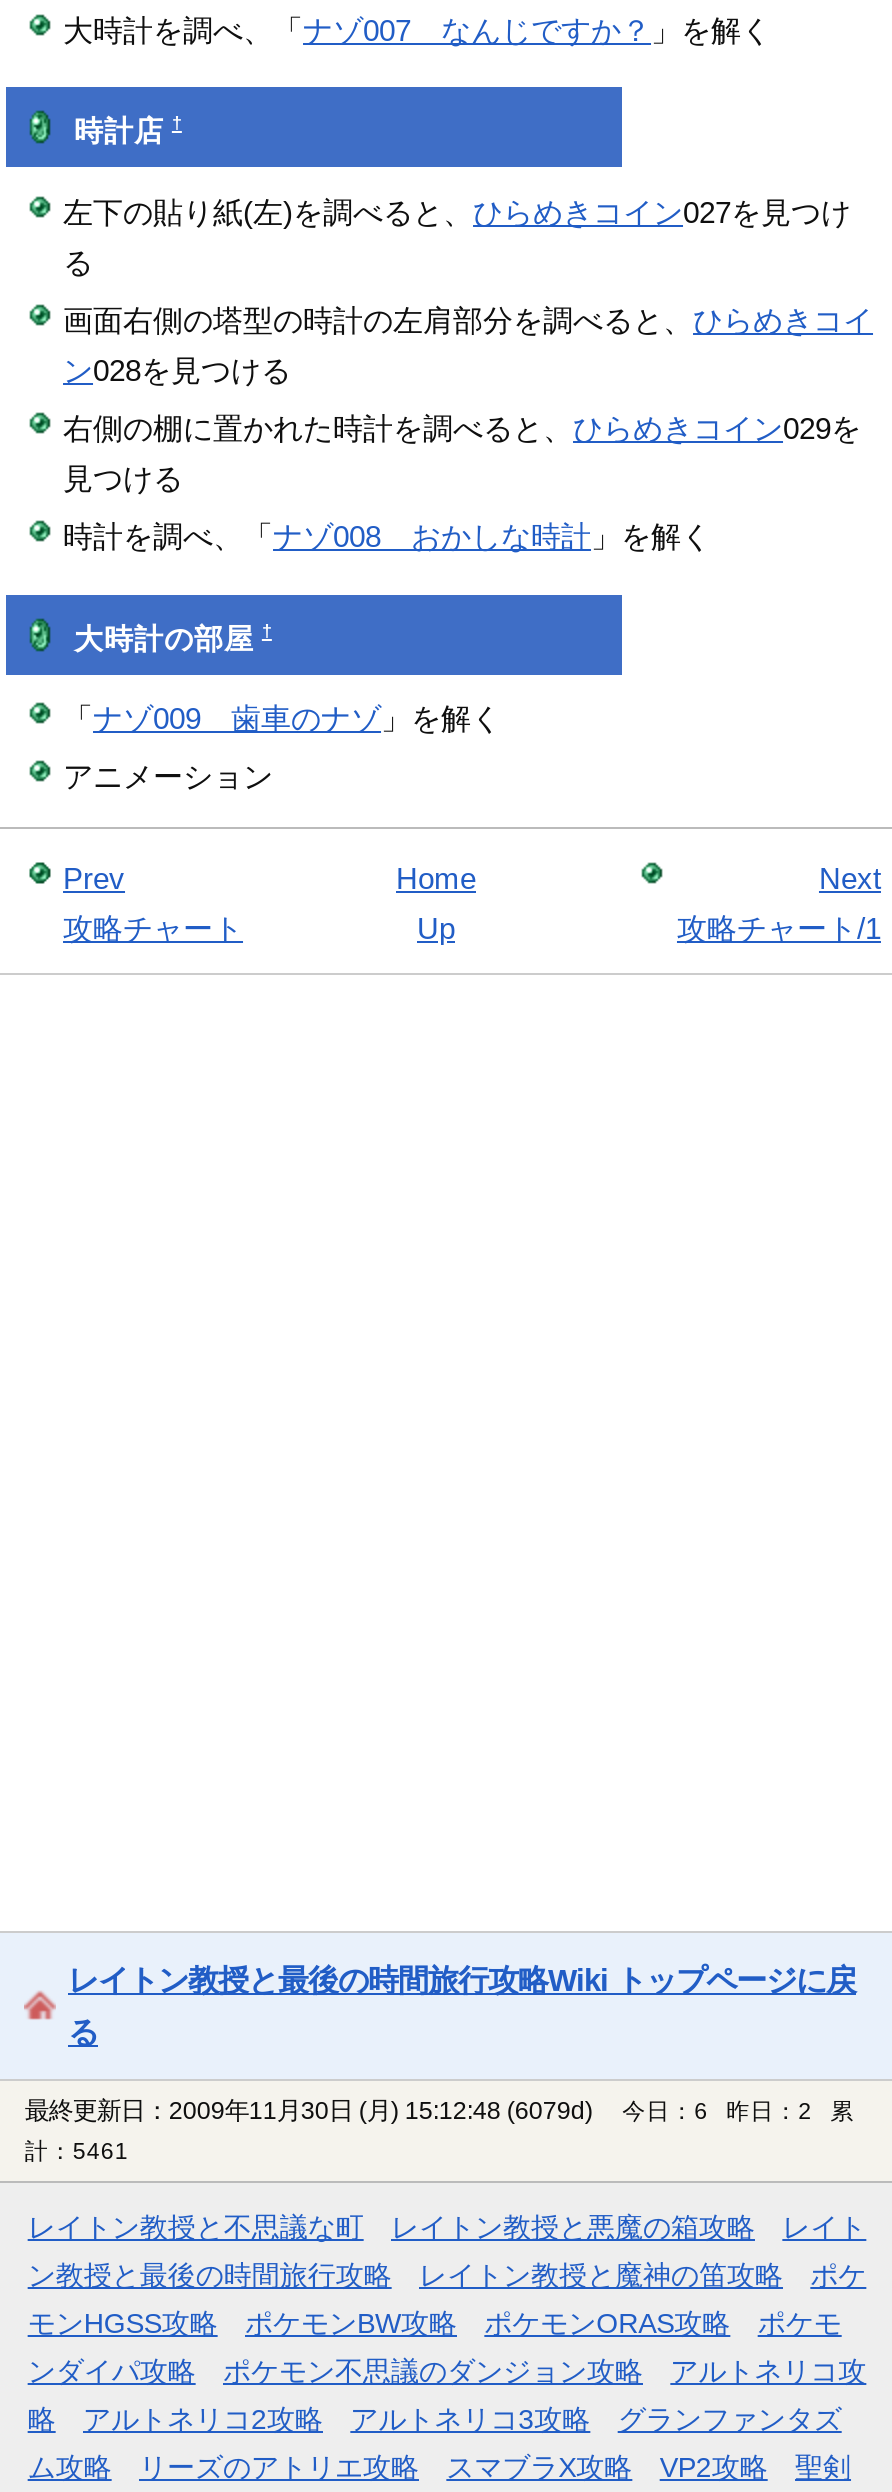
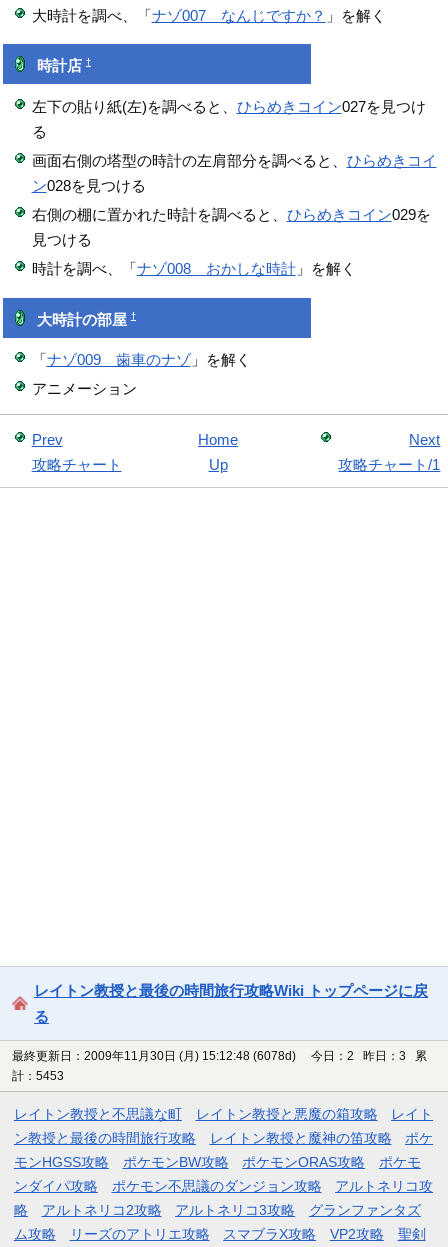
- 最終更新日：2009年11月30日 (月) 15:12:48 (6079d)
+ 最終更新日：2009年11月30日 (月) 15:12:48 (6078d)

- 今日：6 昨日：2 累
+ 今日：2 昨日：3 累

- 計：5461
+ 計：5453
